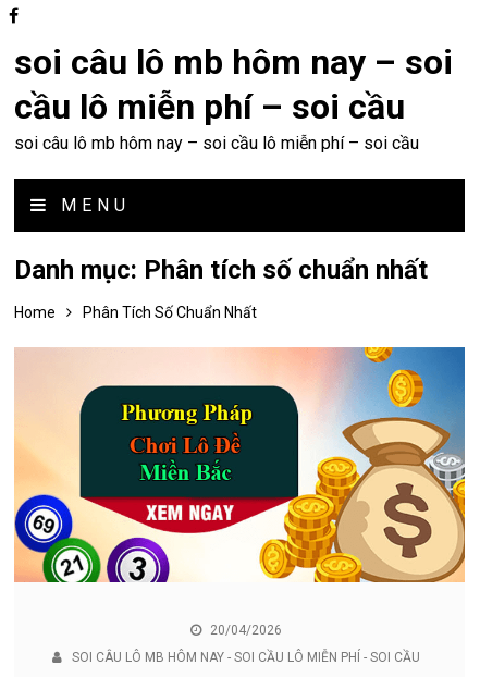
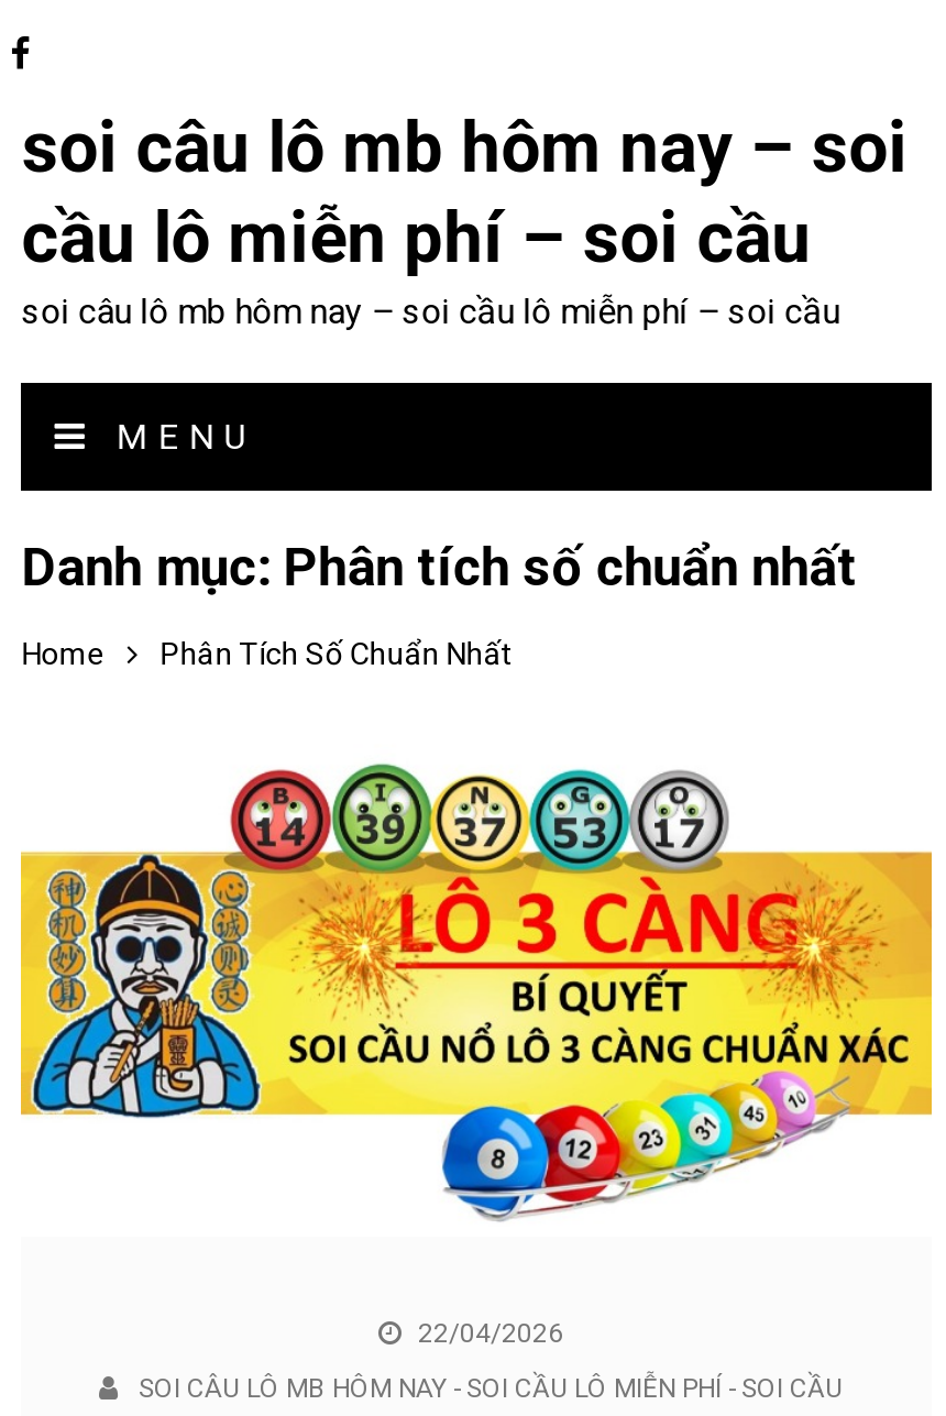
- [image]
+ [image]

- 20/04/2026
+ 22/04/2026
